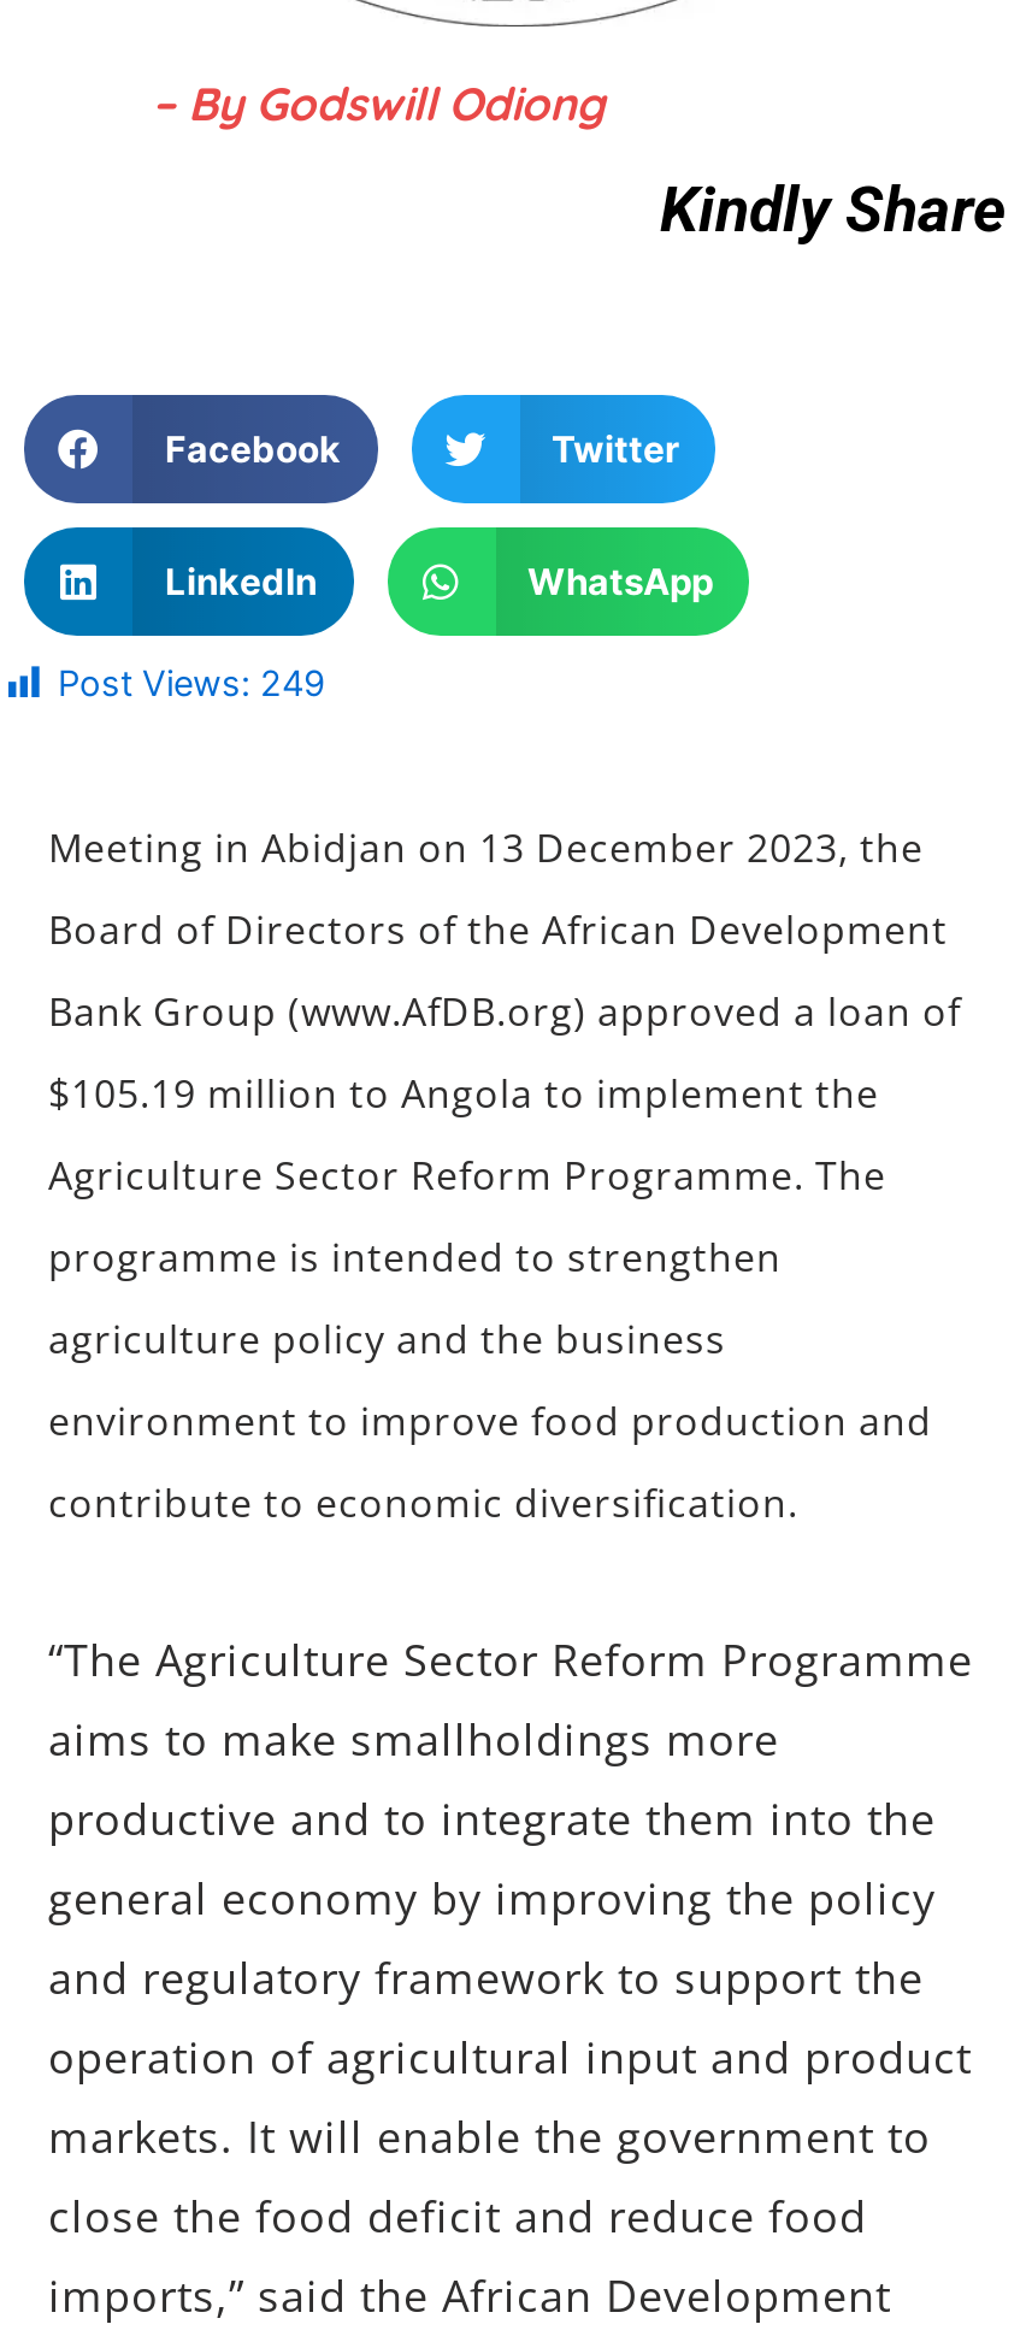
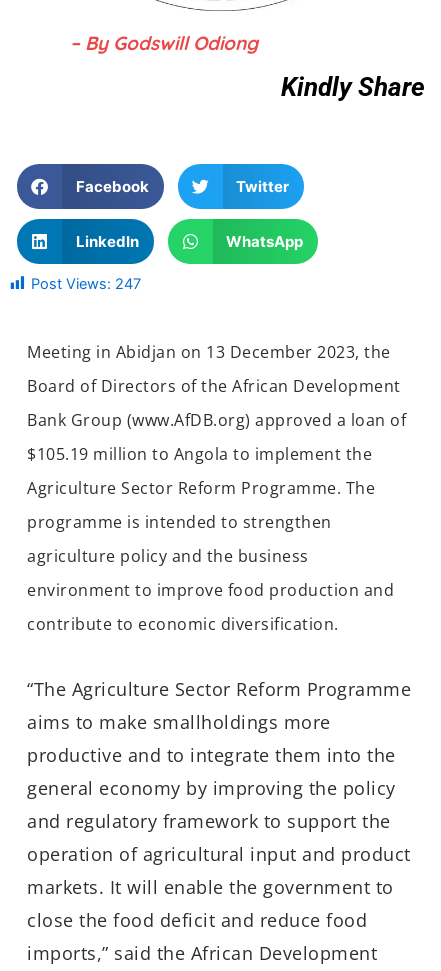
- Post Views: 249
+ Post Views: 247
